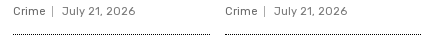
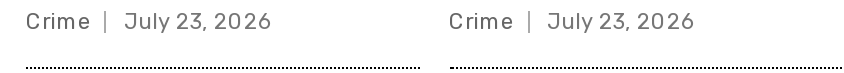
- Crime July 21, 2026
+ Crime July 23, 2026

- Crime July 21, 2026
+ Crime July 23, 2026
